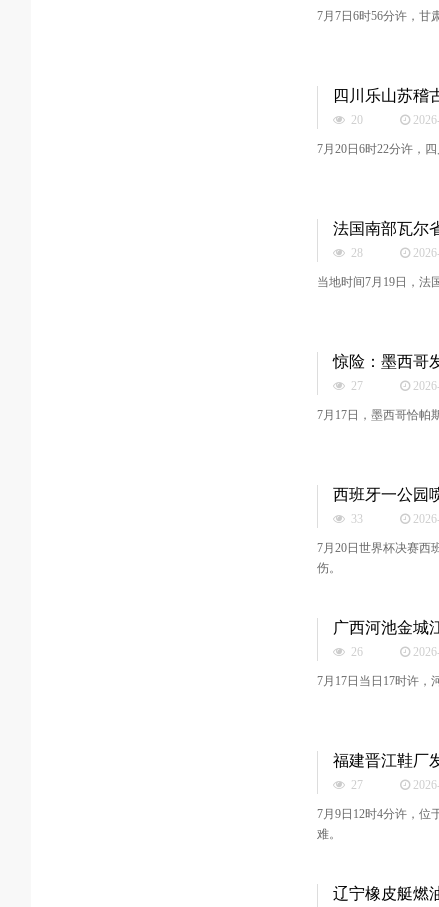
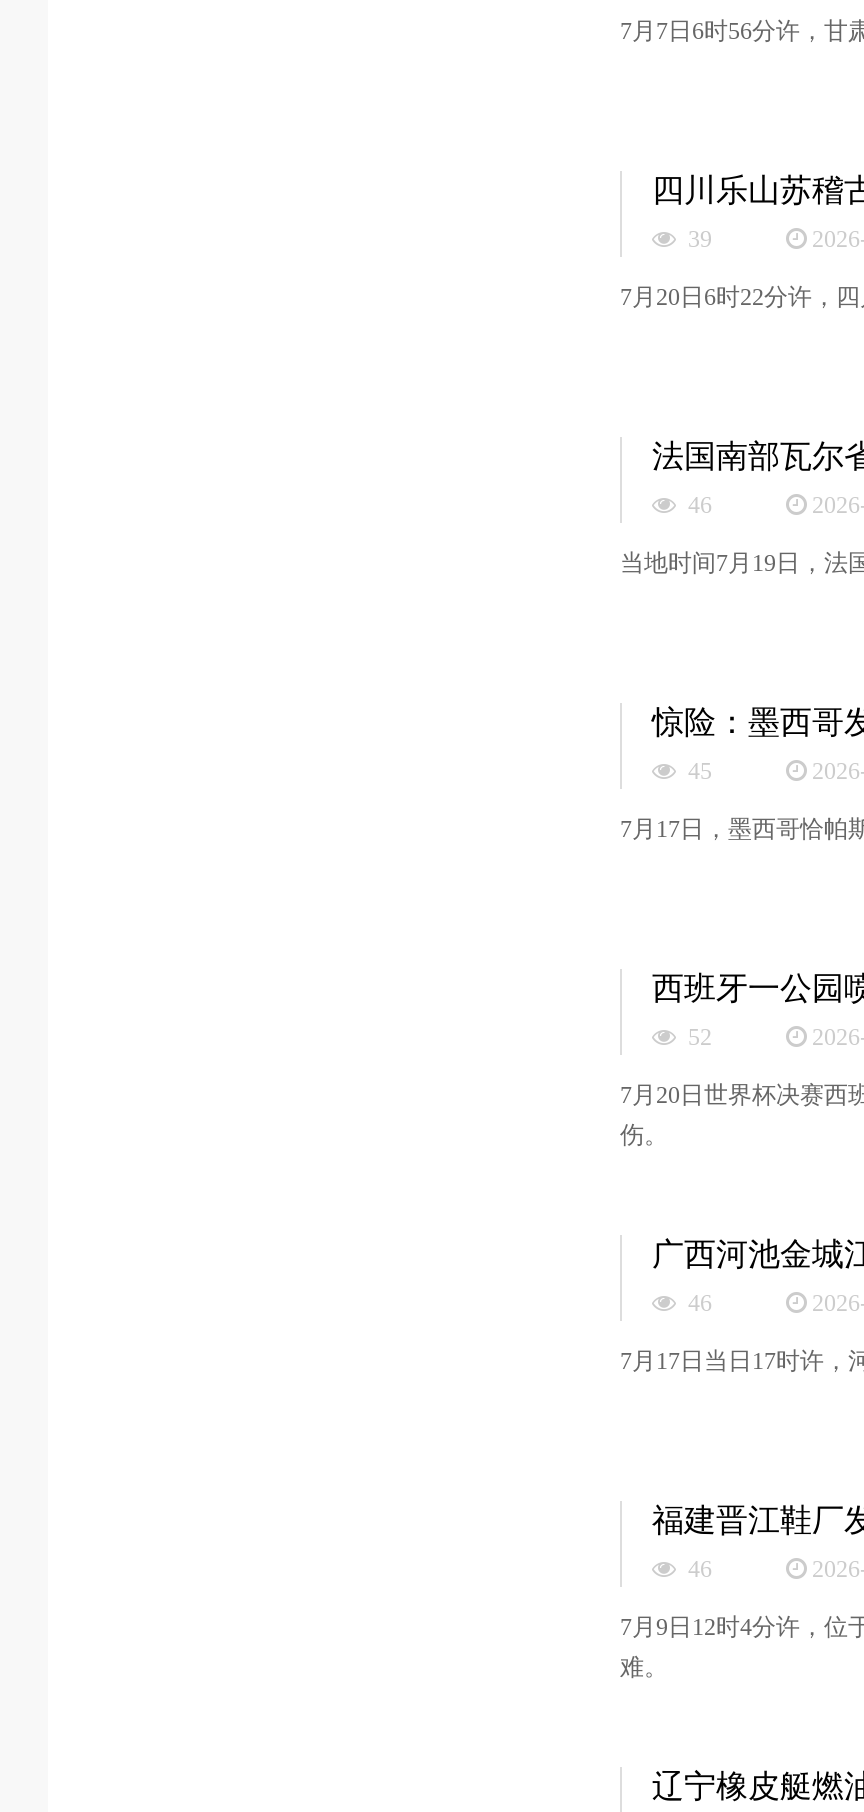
- 20
+ 39

- 28
+ 46

- 27
+ 45

- 33
+ 52

- 26
+ 46

- 27
+ 46
